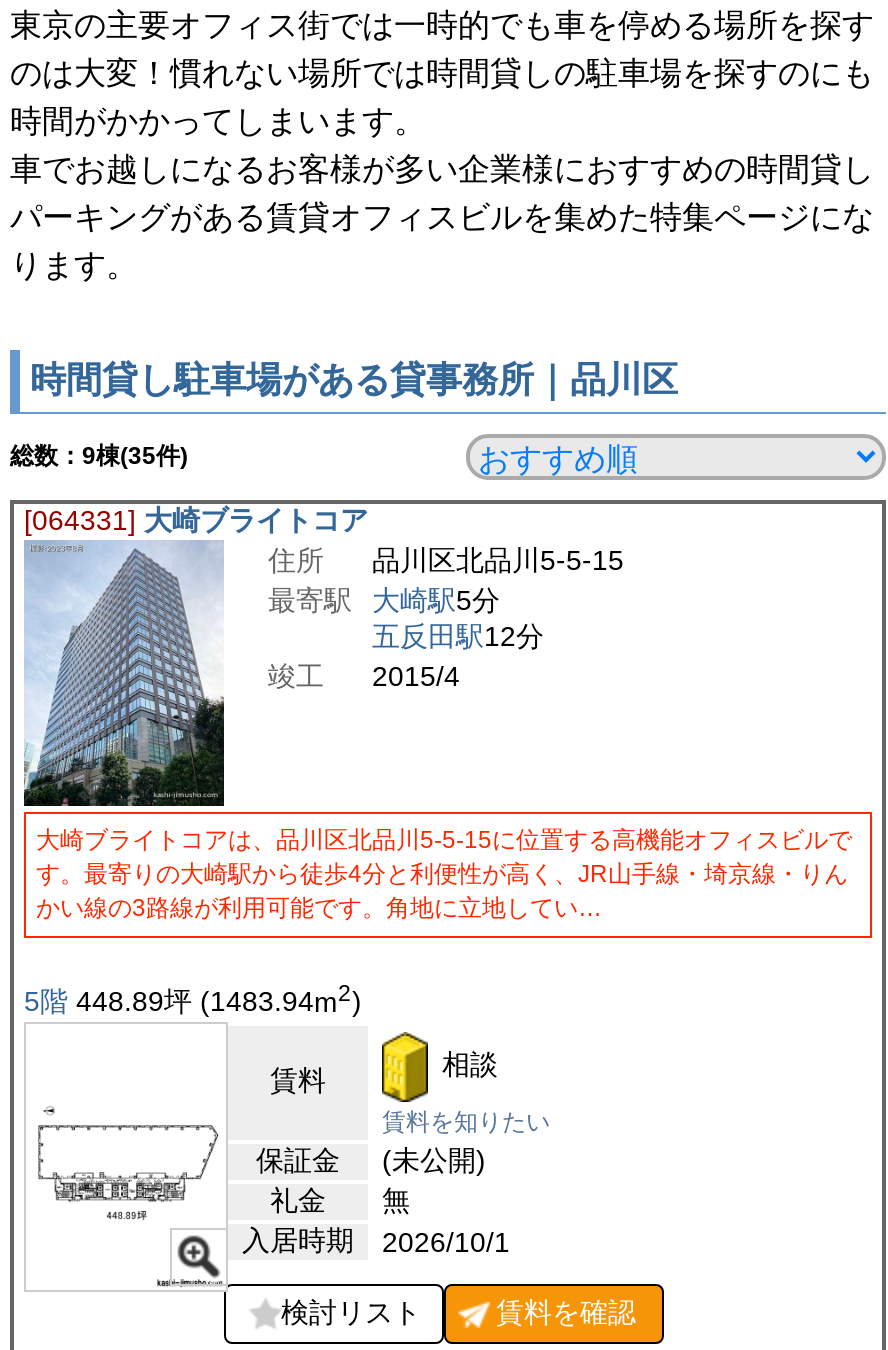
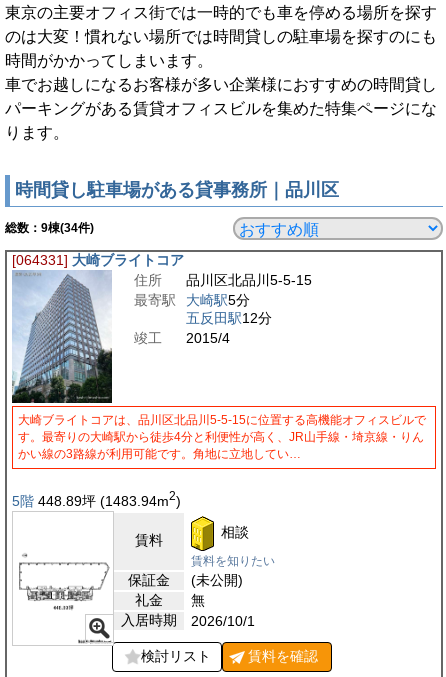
- 総数：9棟(35件)
+ 総数：9棟(34件)
